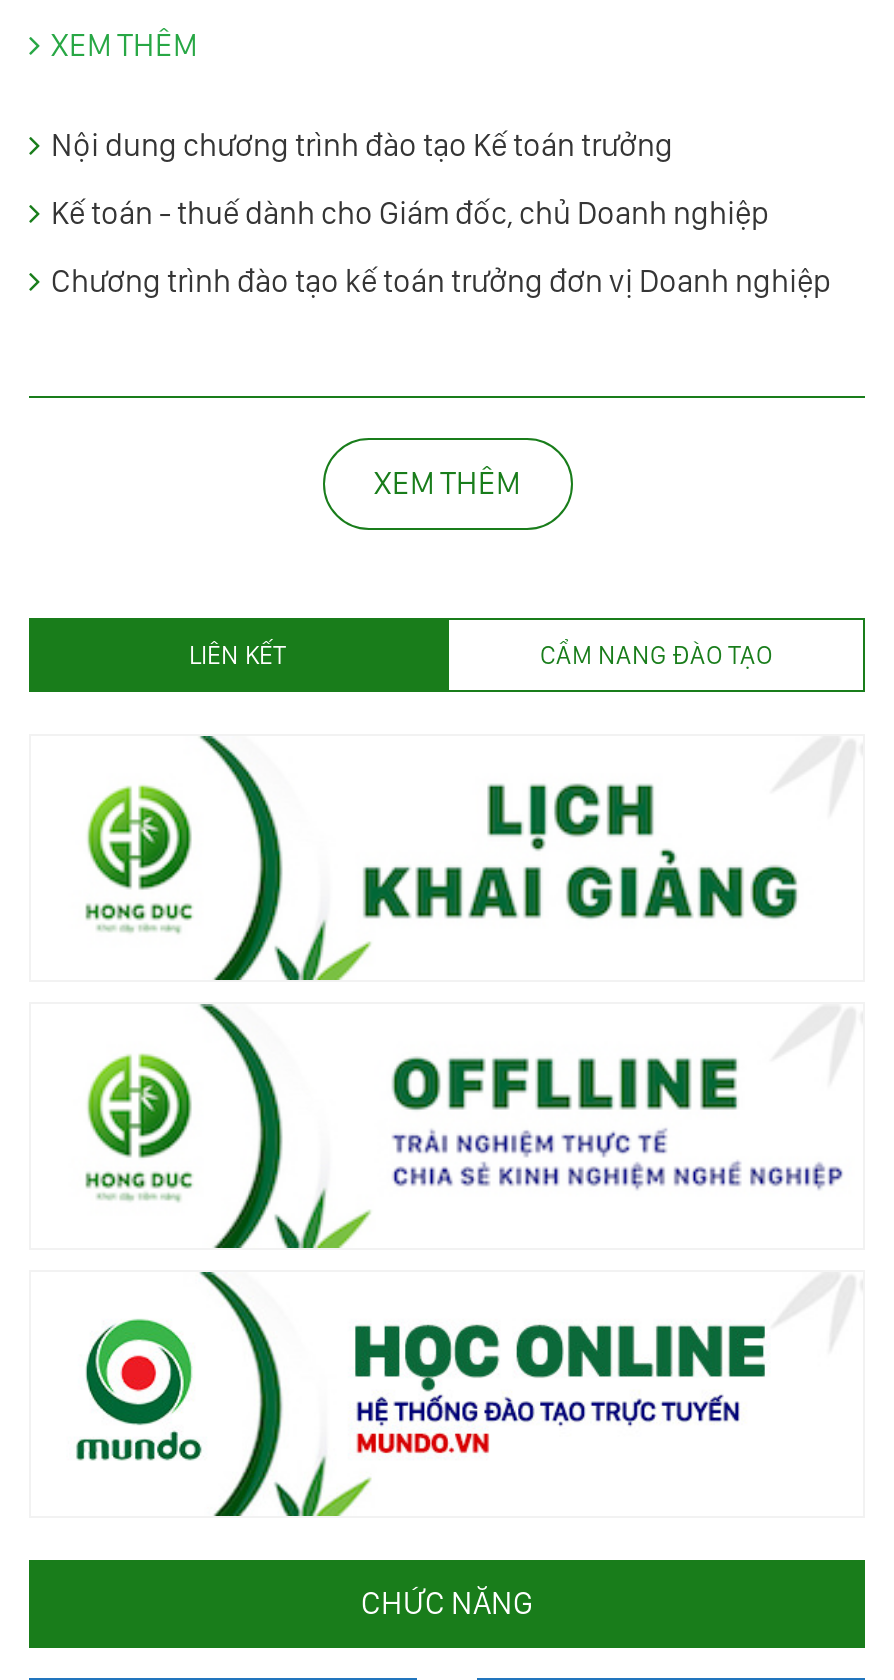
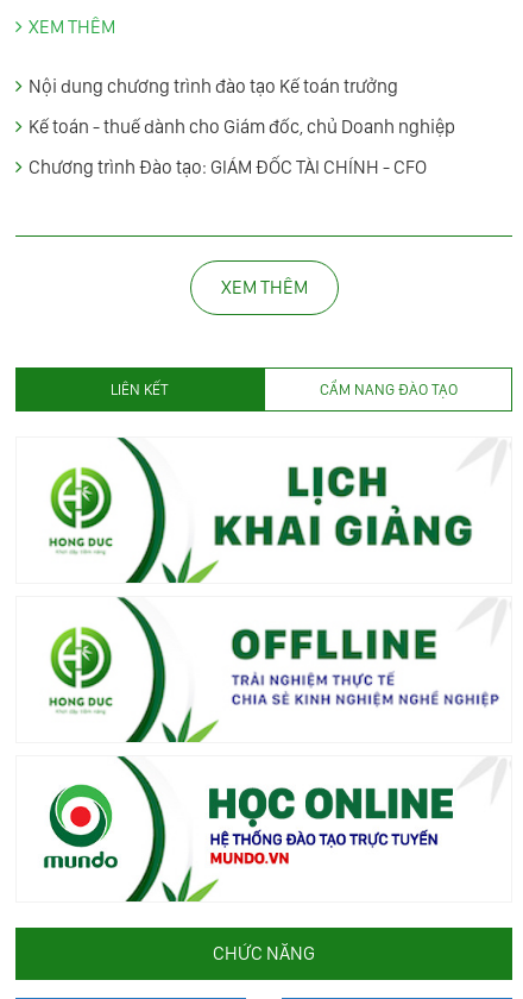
- Chương trình đào tạo kế toán trưởng đơn vị Doanh nghiệp
+ Chương trình Đào tạo: GIÁM ĐỐC TÀI CHÍNH - CFO
